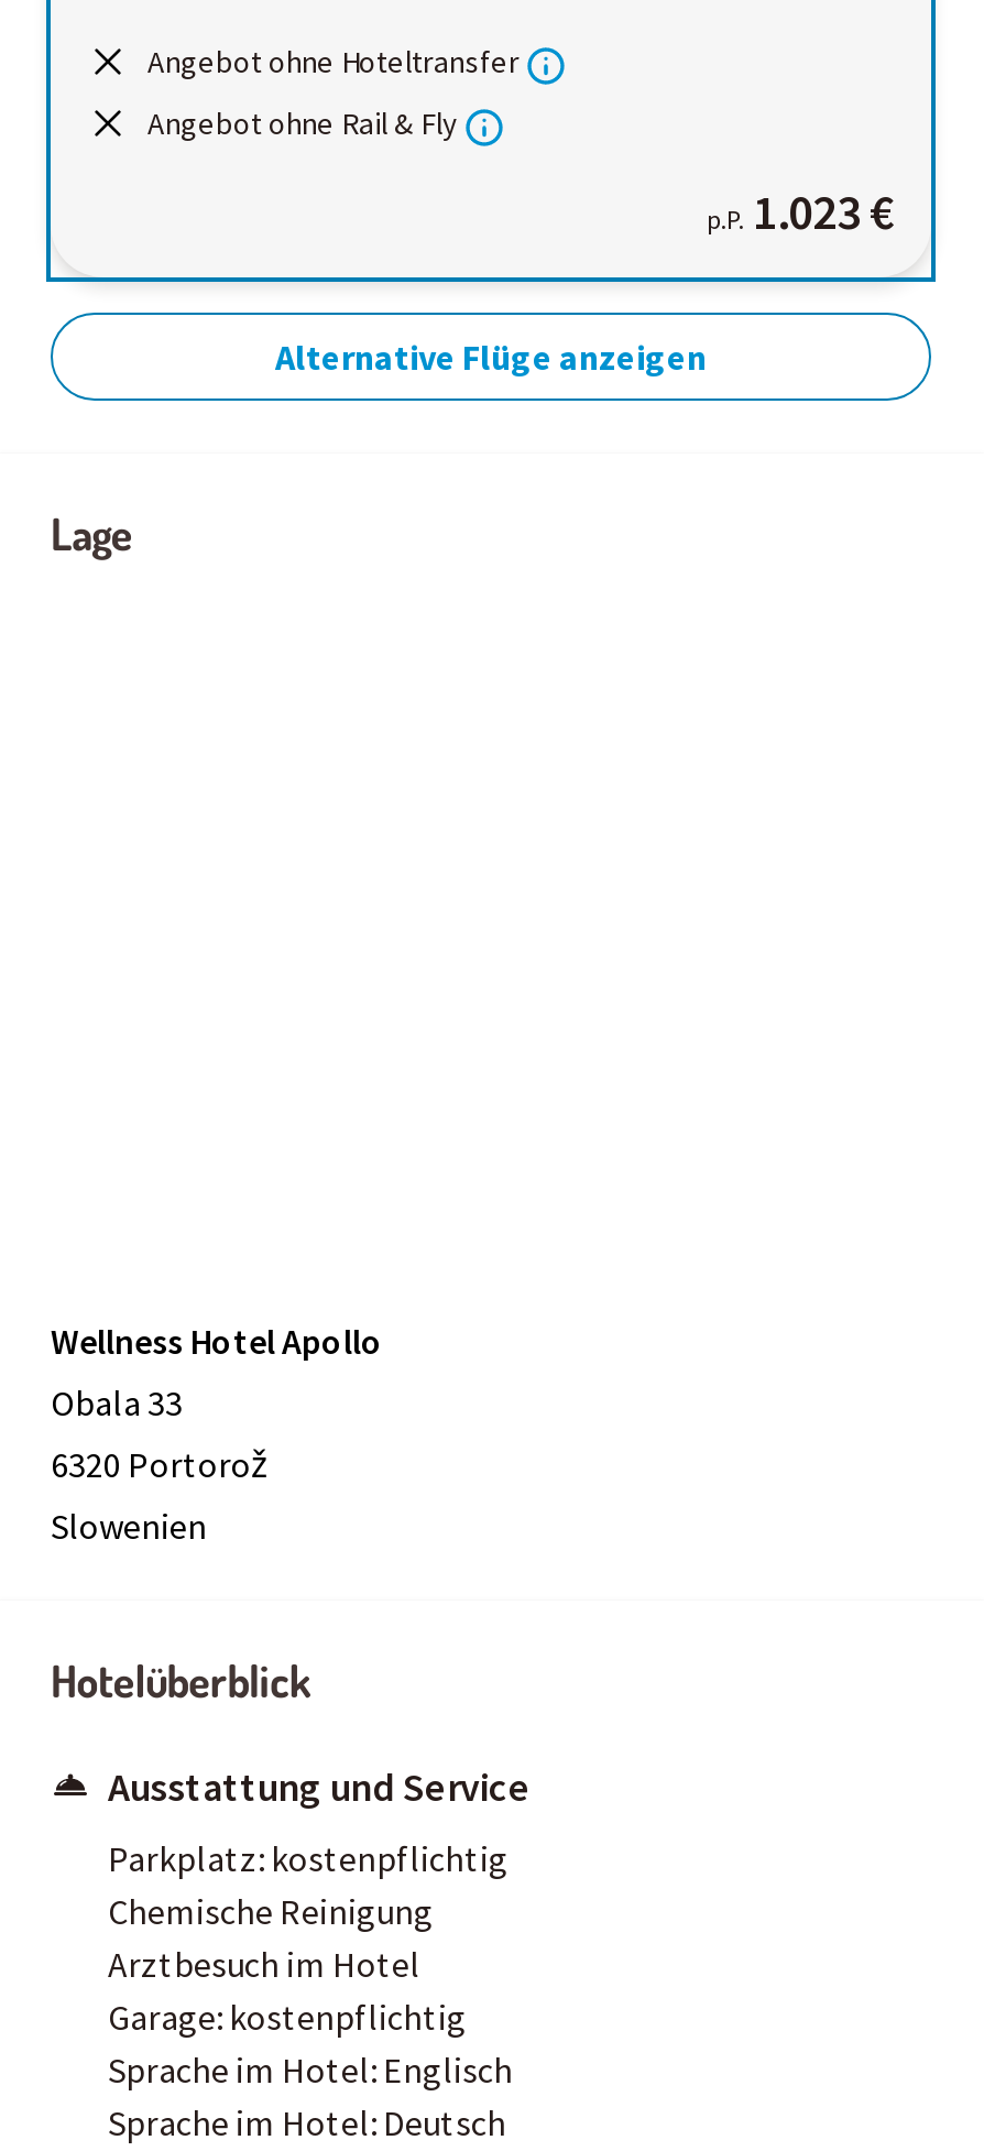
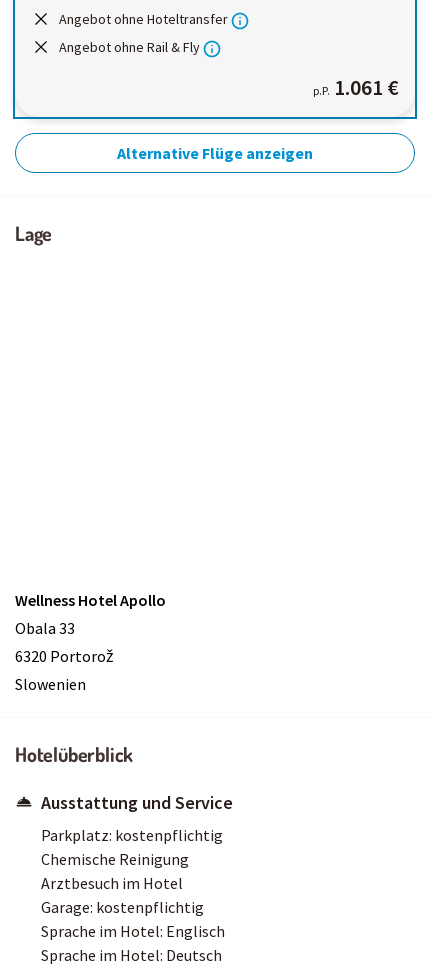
- p.P. 1.023 €
+ p.P. 1.061 €
